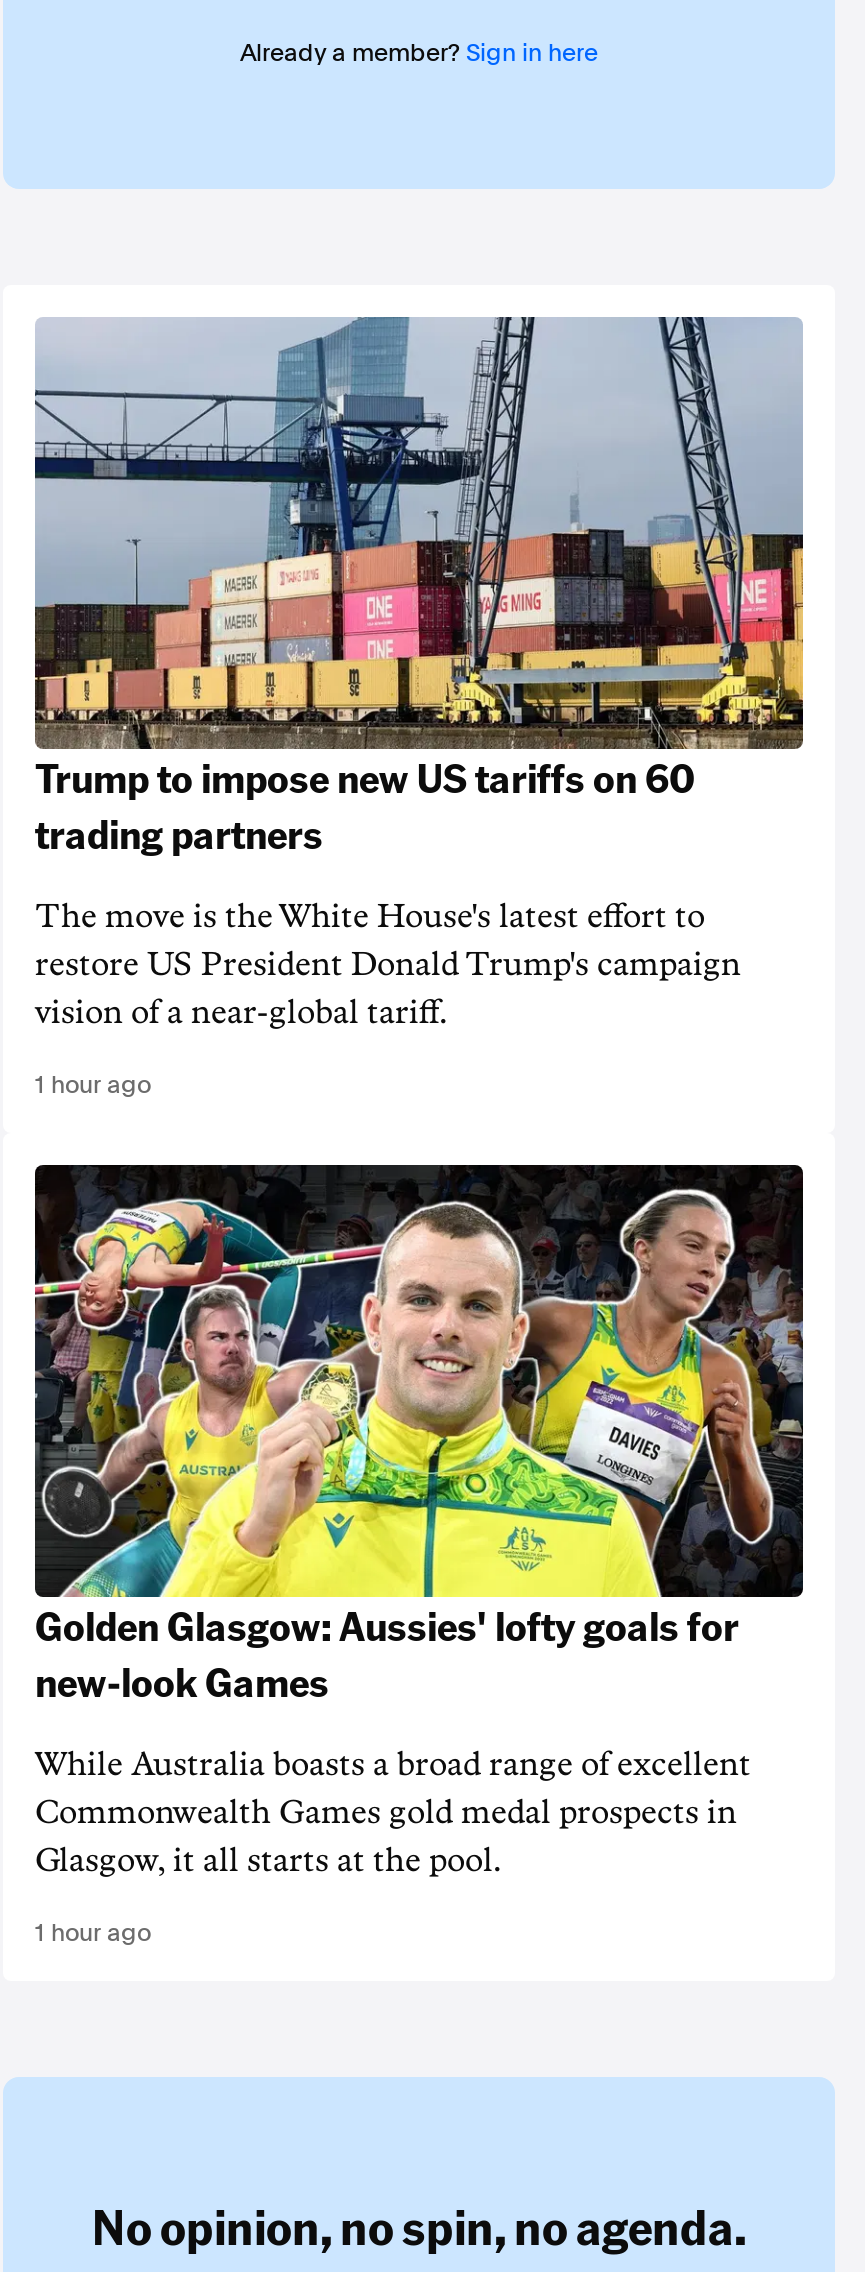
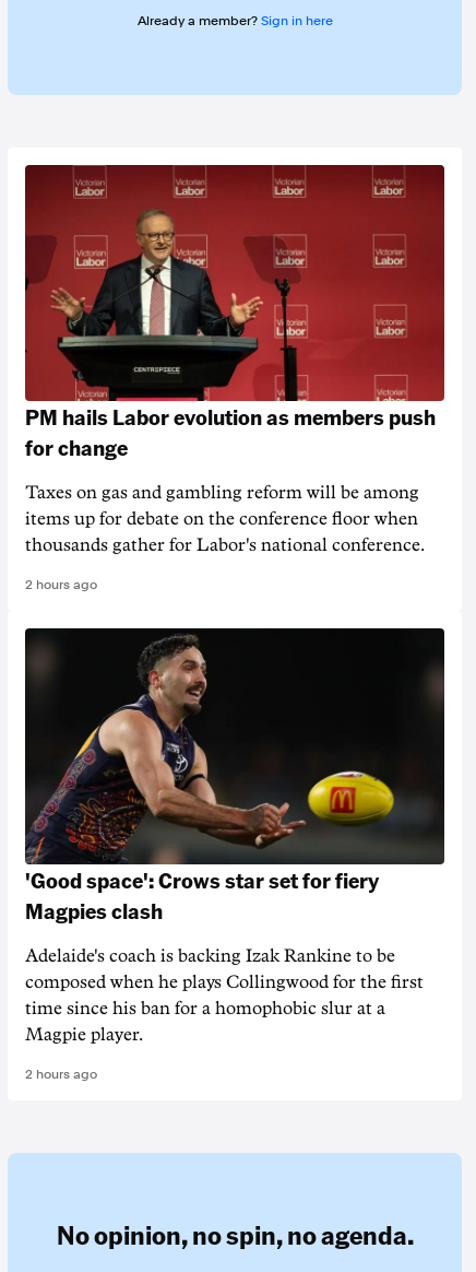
- [image]
- Trump to impose new US tariffs on 60
- trading partners
- The move is the White House's latest effort to
- restore US President Donald Trump's campaign
- vision of a near-global tariff.
- 1 hour ago
+ [image]
+ PM hails Labor evolution as members push
+ for change
+ Taxes on gas and gambling reform will be among
+ items up for debate on the conference floor when
+ thousands gather for Labor's national conference.
+ 2 hours ago

- [image]
- Golden Glasgow: Aussies' lofty goals for
- new-look Games
- While Australia boasts a broad range of excellent
- Commonwealth Games gold medal prospects in
- Glasgow, it all starts at the pool.
- 1 hour ago
+ [image]
+ 'Good space': Crows star set for fiery
+ Magpies clash
+ Adelaide's coach is backing Izak Rankine to be
+ composed when he plays Collingwood for the first
+ time since his ban for a homophobic slur at a
+ Magpie player.
+ 2 hours ago
